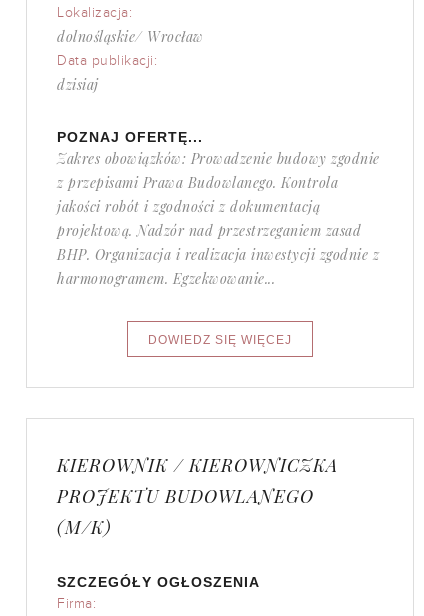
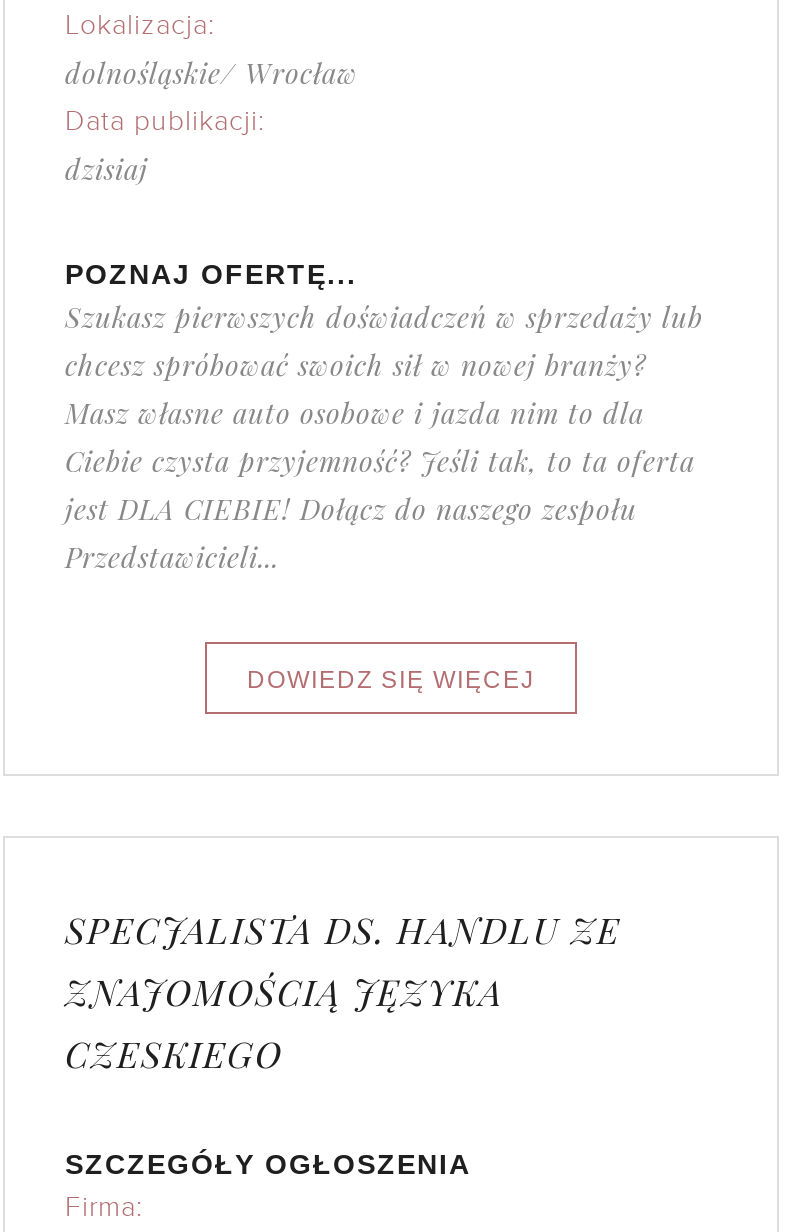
- Zakres obowiązków: Prowadzenie budowy zgodnie
- z przepisami Prawa Budowlanego. Kontrola
- jakości robót i zgodności z dokumentacją
- projektową. Nadzór nad przestrzeganiem zasad
- BHP. Organizacja i realizacja inwestycji zgodnie z
- harmonogramem. Egzekwowanie...
+ Szukasz pierwszych doświadczeń w sprzedaży lub
+ chcesz spróbować swoich sił w nowej branży?
+ Masz własne auto osobowe i jazda nim to dla
+ Ciebie czysta przyjemność? Jeśli tak, to ta oferta
+ jest DLA CIEBIE! Dołącz do naszego zespołu
+ Przedstawicieli...

- KIEROWNIK / KIEROWNICZKA
- PROJEKTU BUDOWLANEGO
- (M/K)
+ SPECJALISTA DS. HANDLU ZE
+ ZNAJOMOŚCIĄ JĘZYKA
+ CZESKIEGO
